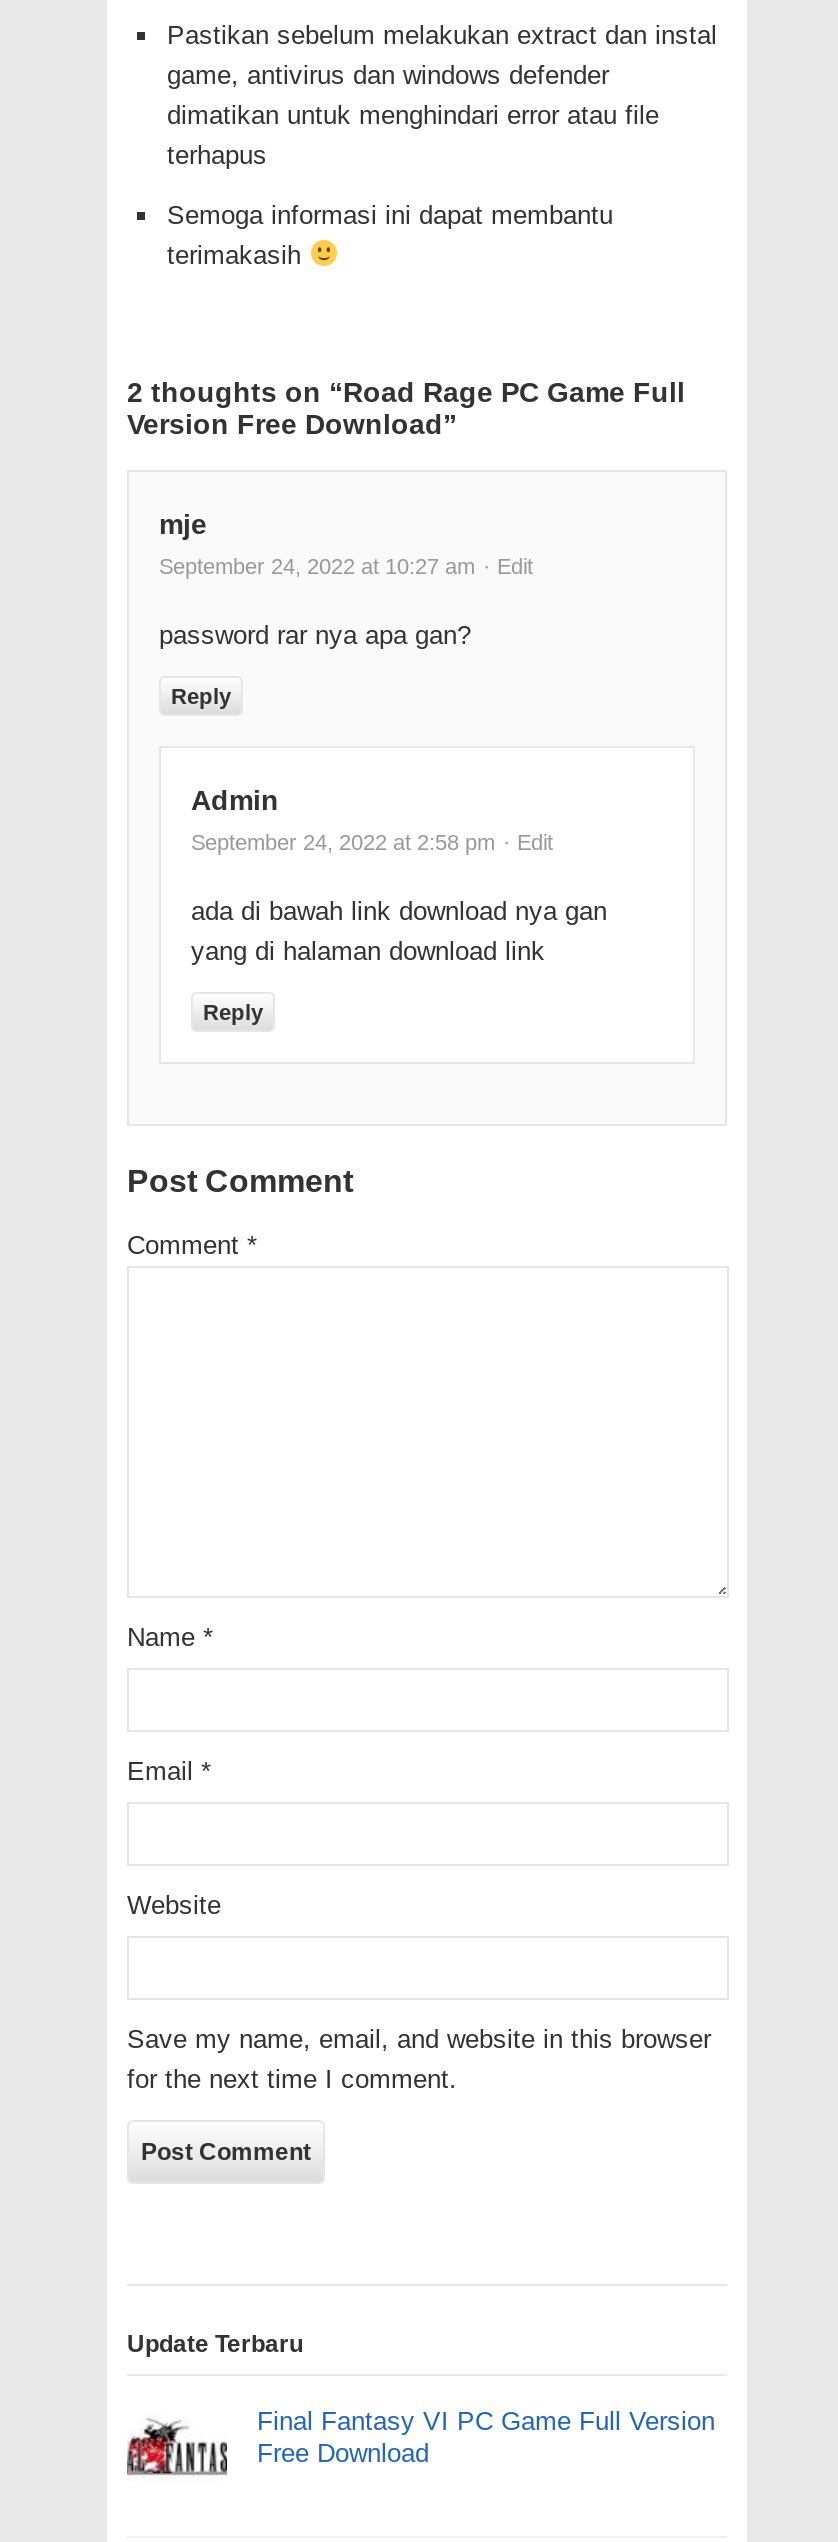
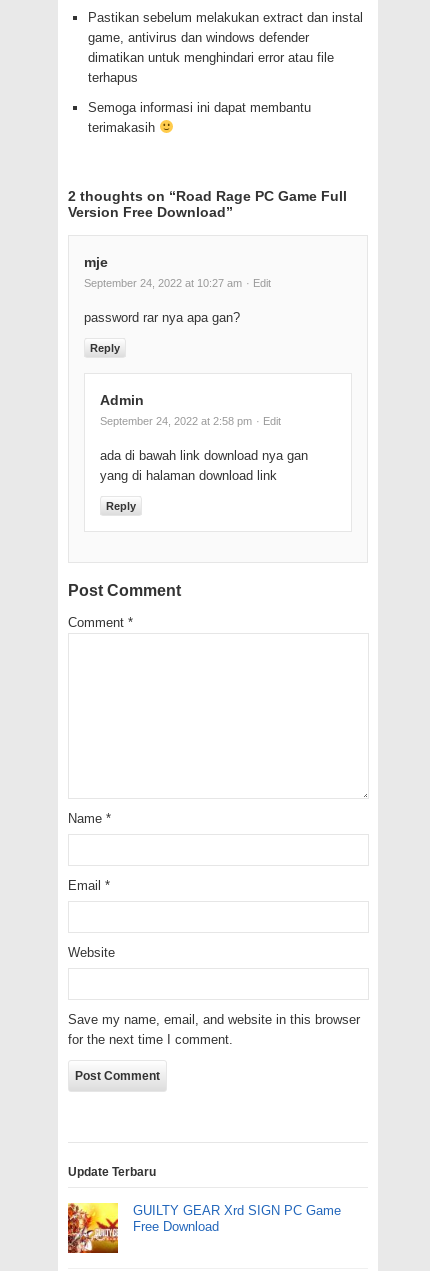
- [image]
- Final Fantasy VI PC Game Full Version
+ [image]
+ GUILTY GEAR Xrd SIGN PC Game
